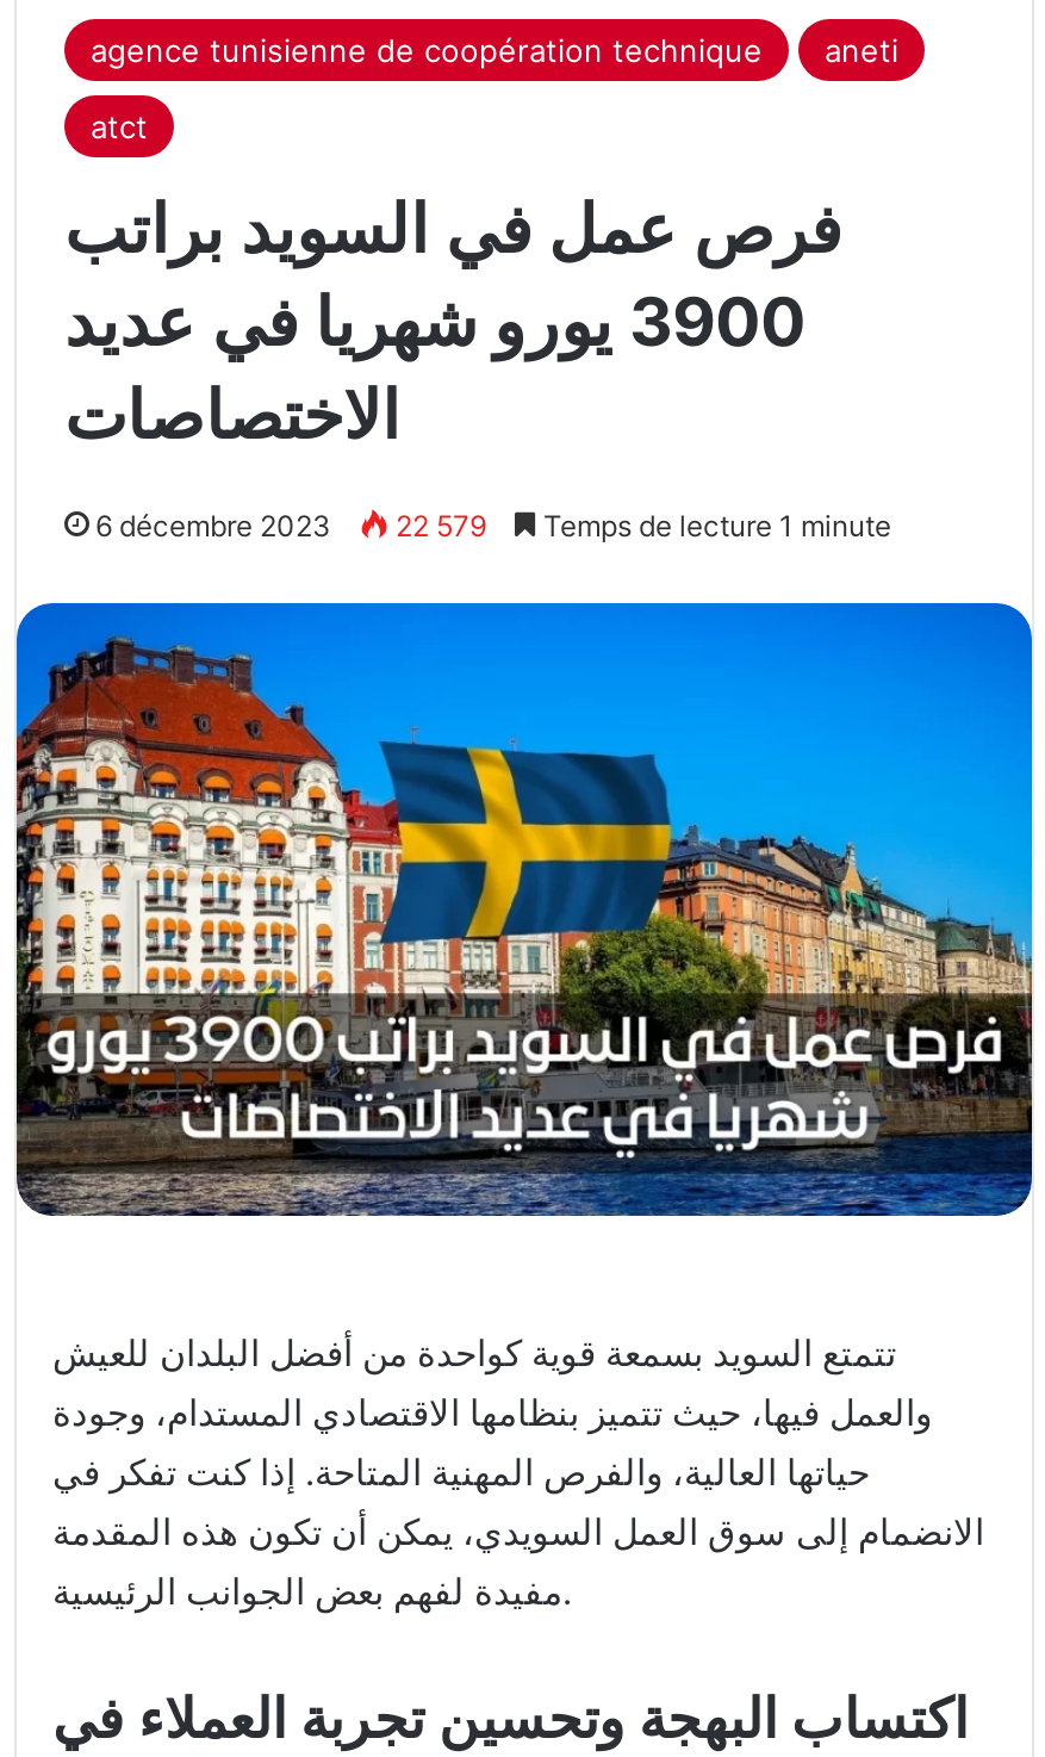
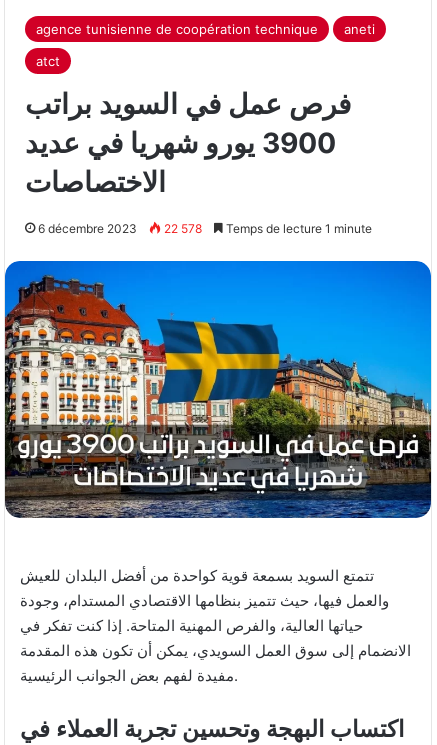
- 6 décembre 2023 22 579 Temps de lecture 1 minute
+ 6 décembre 2023 22 578 Temps de lecture 1 minute
